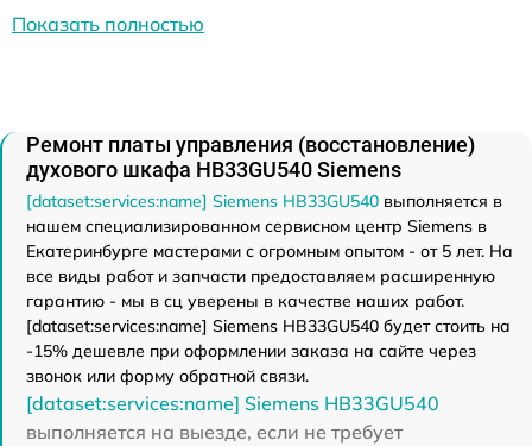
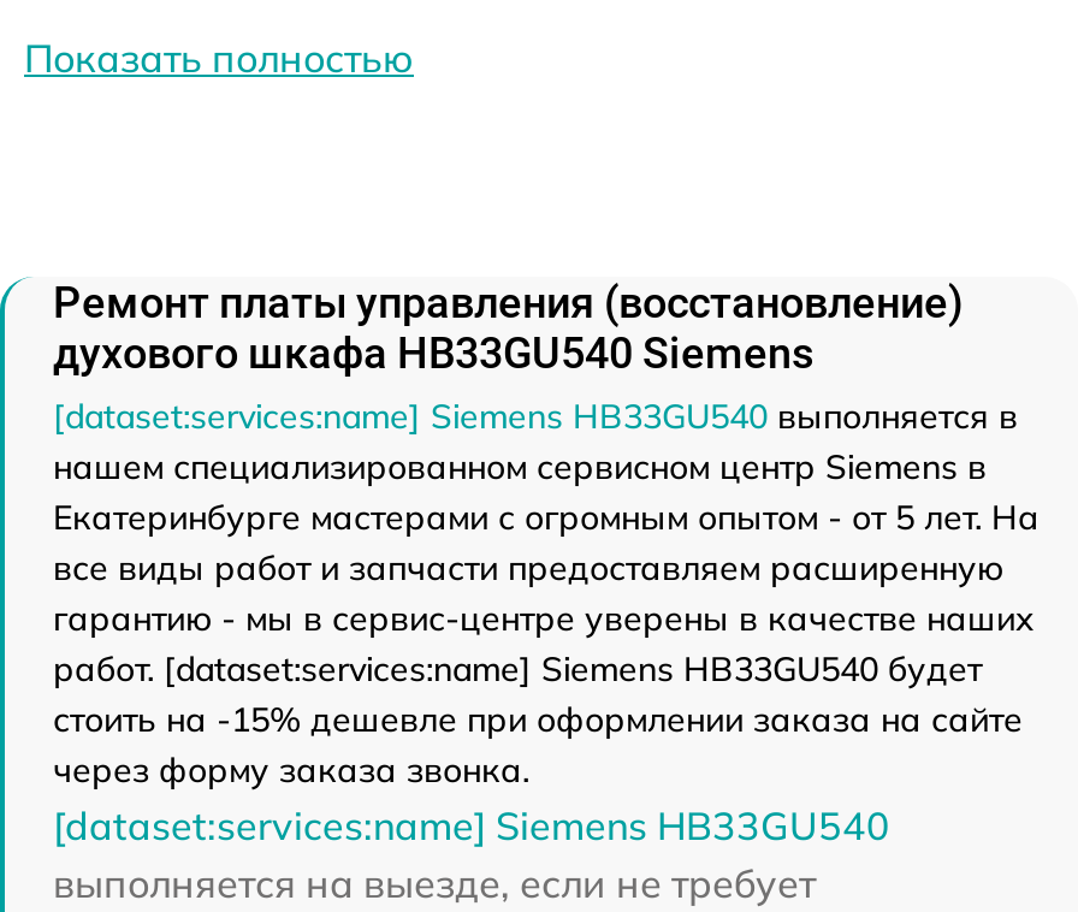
- гарантию - мы в сц уверены в качестве наших работ.
- [dataset:services:name] Siemens HB33GU540 будет стоить на
- -15% дешевле при оформлении заказа на сайте через
- звонок или форму обратной связи.
+ гарантию - мы в сервис-центре уверены в качестве наших
+ работ. [dataset:services:name] Siemens HB33GU540 будет
+ стоить на -15% дешевле при оформлении заказа на сайте
+ через форму заказа звонка.
